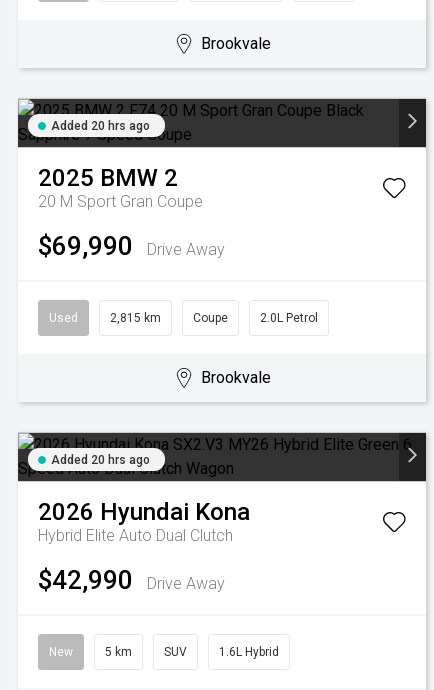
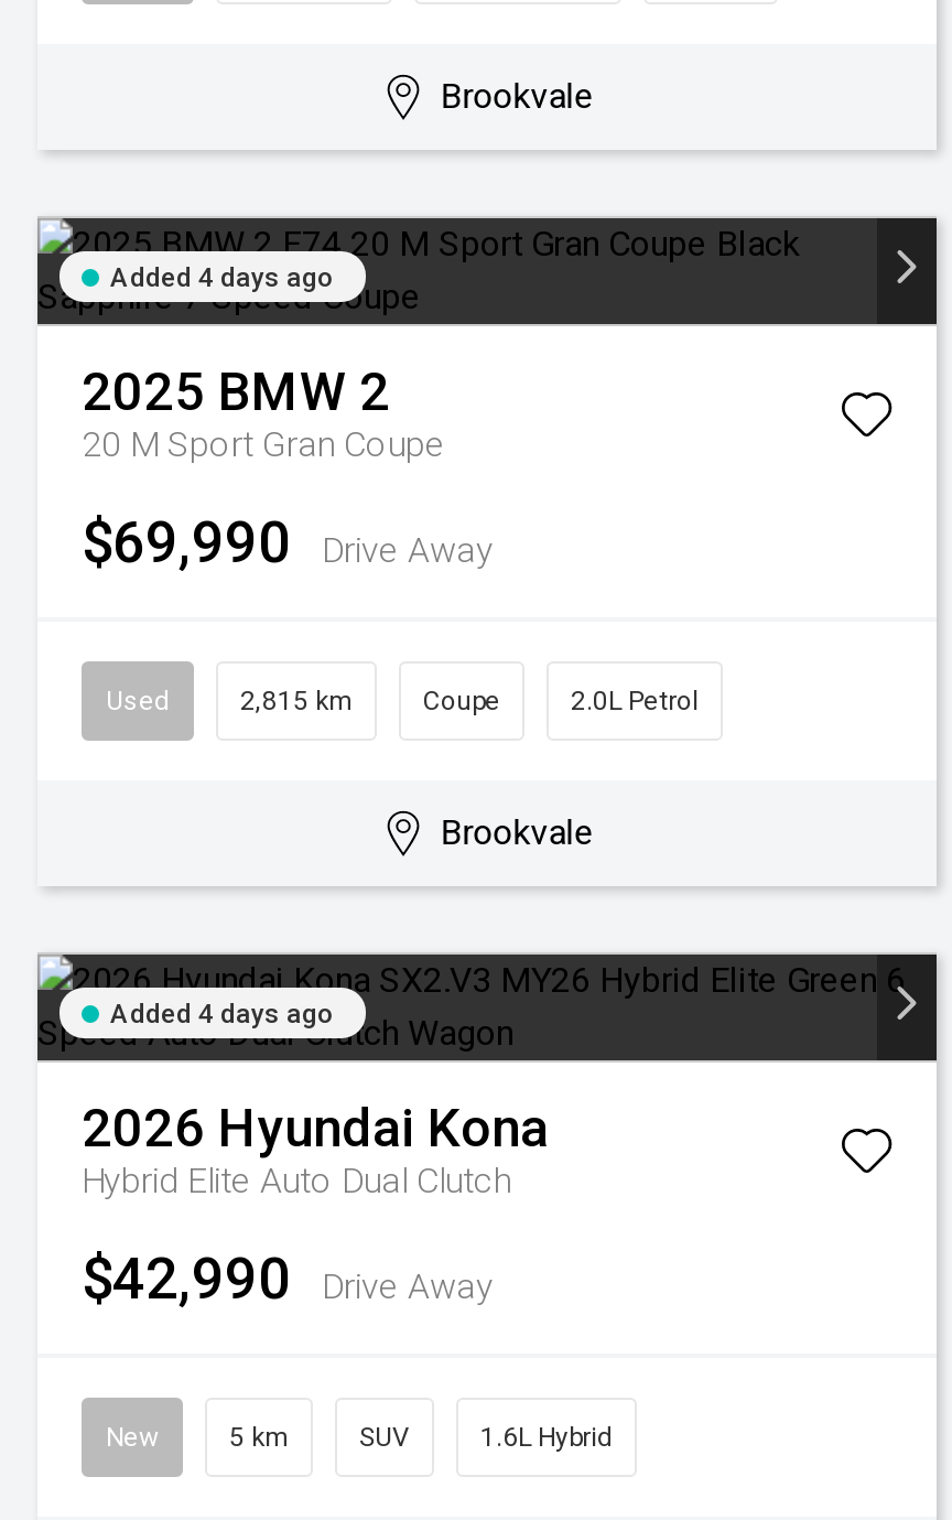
- Added 20 hrs ago
+ Added 4 days ago

- Added 20 hrs ago
+ Added 4 days ago
